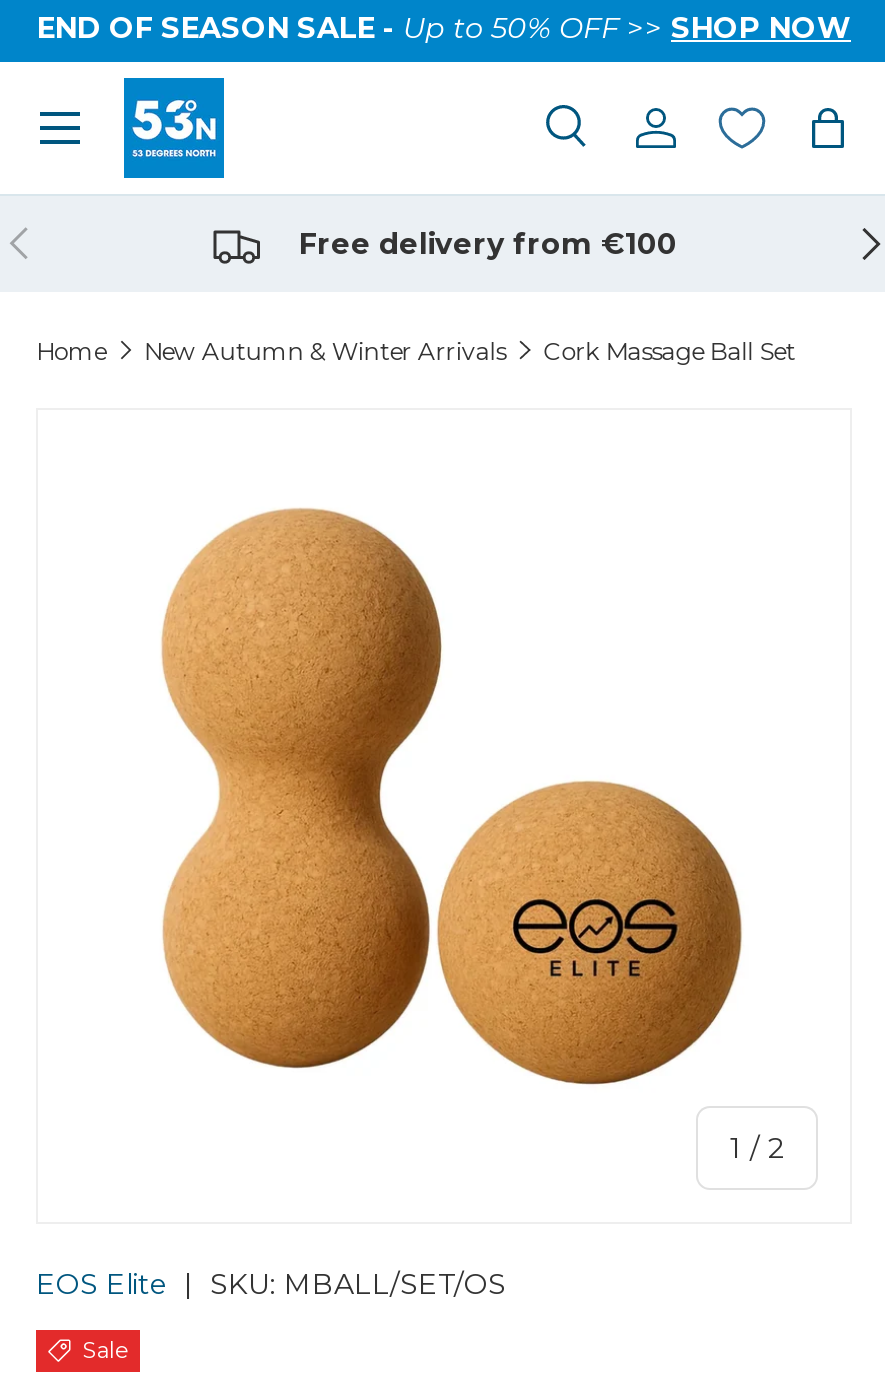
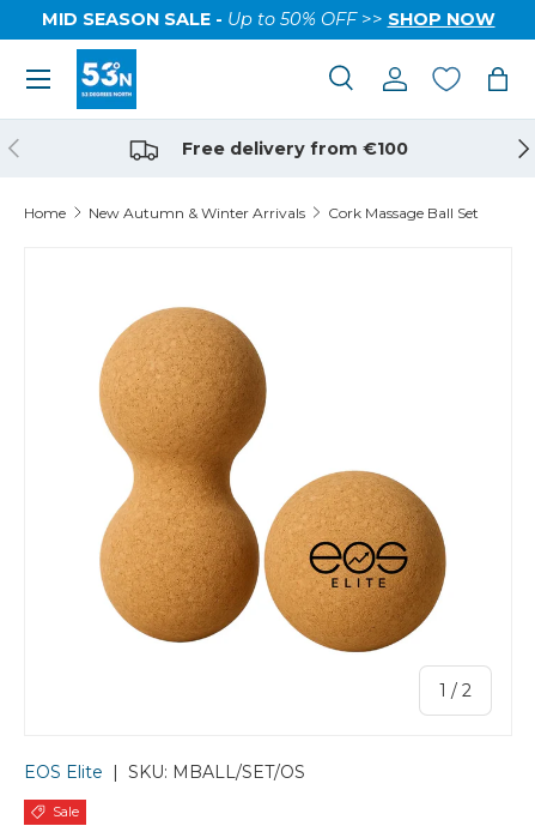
- END OF SEASON SALE - Up to 50% OFF >> SHOP NOW
+ MID SEASON SALE - Up to 50% OFF >> SHOP NOW
